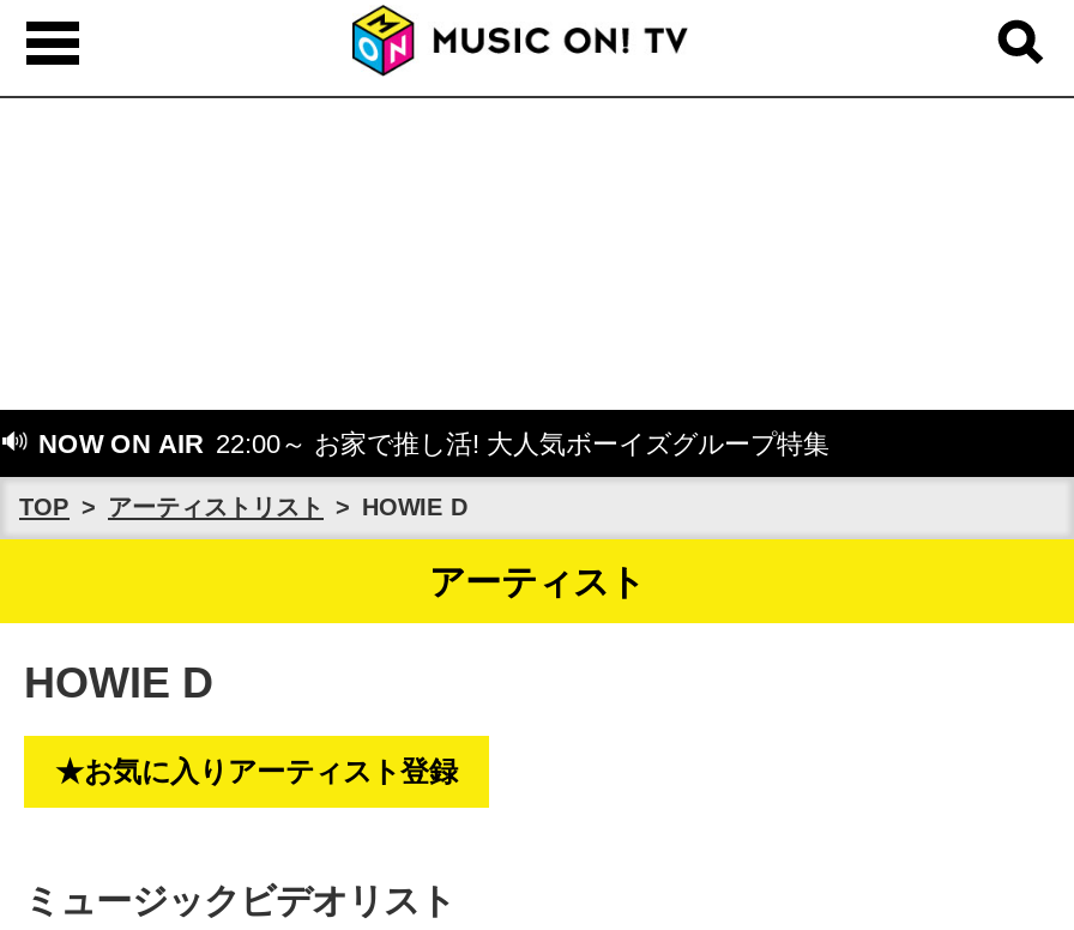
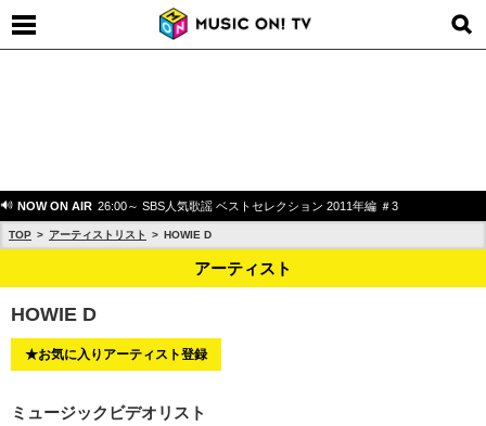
- NOW ON AIR 22:00～ お家で推し活! 大人気ボーイズグループ特集
+ NOW ON AIR 26:00～ SBS人気歌謡 ベストセレクション 2011年編 ＃3
